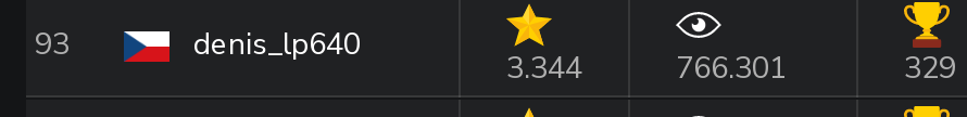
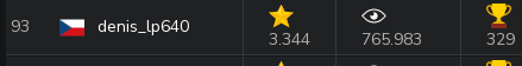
- 766.301
+ 765.983
